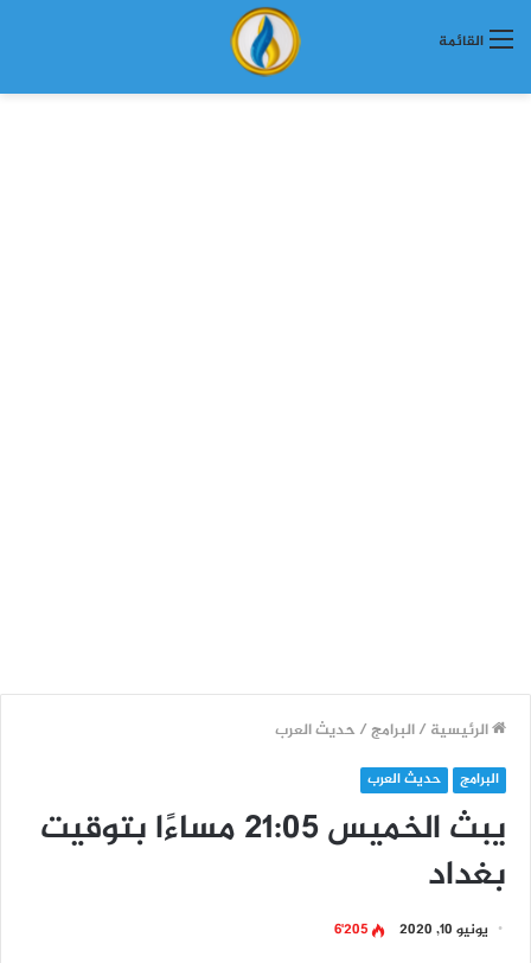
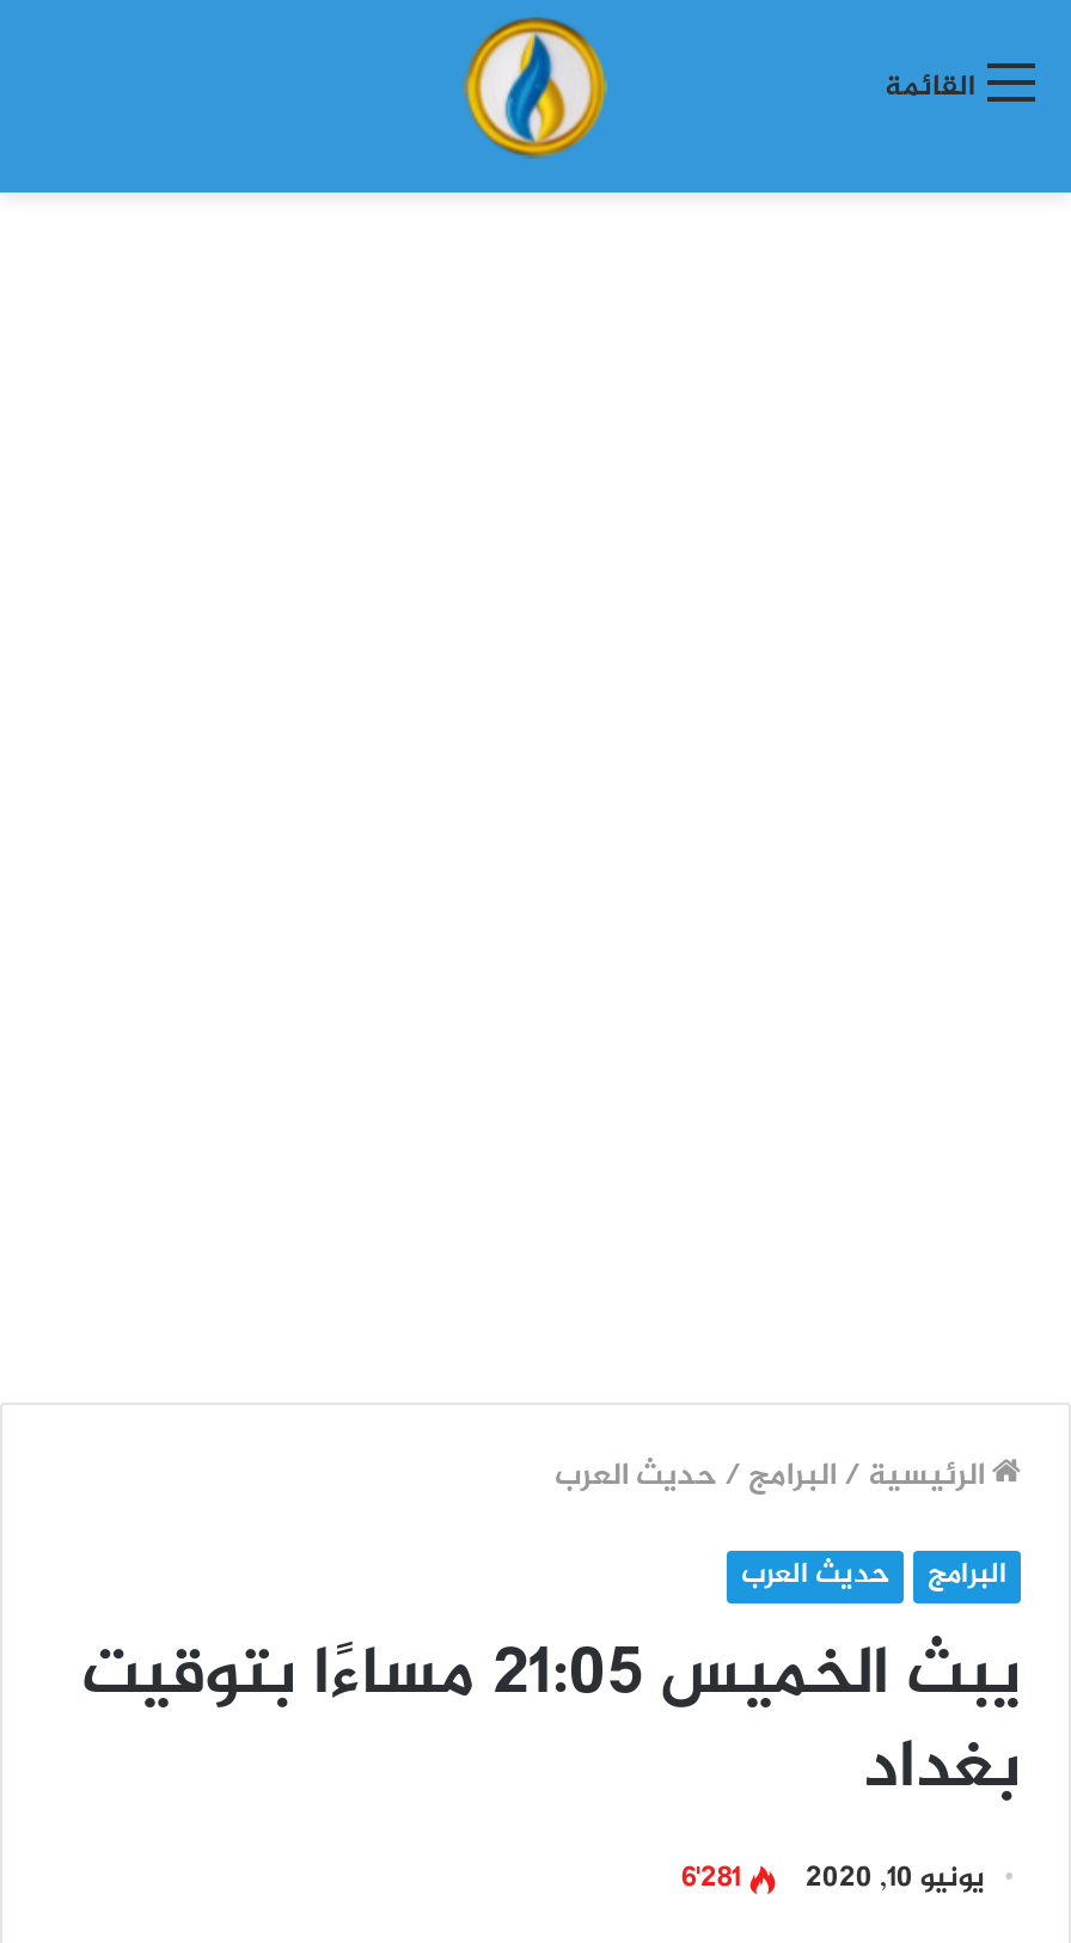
- 6٬205
+ 6٬281
